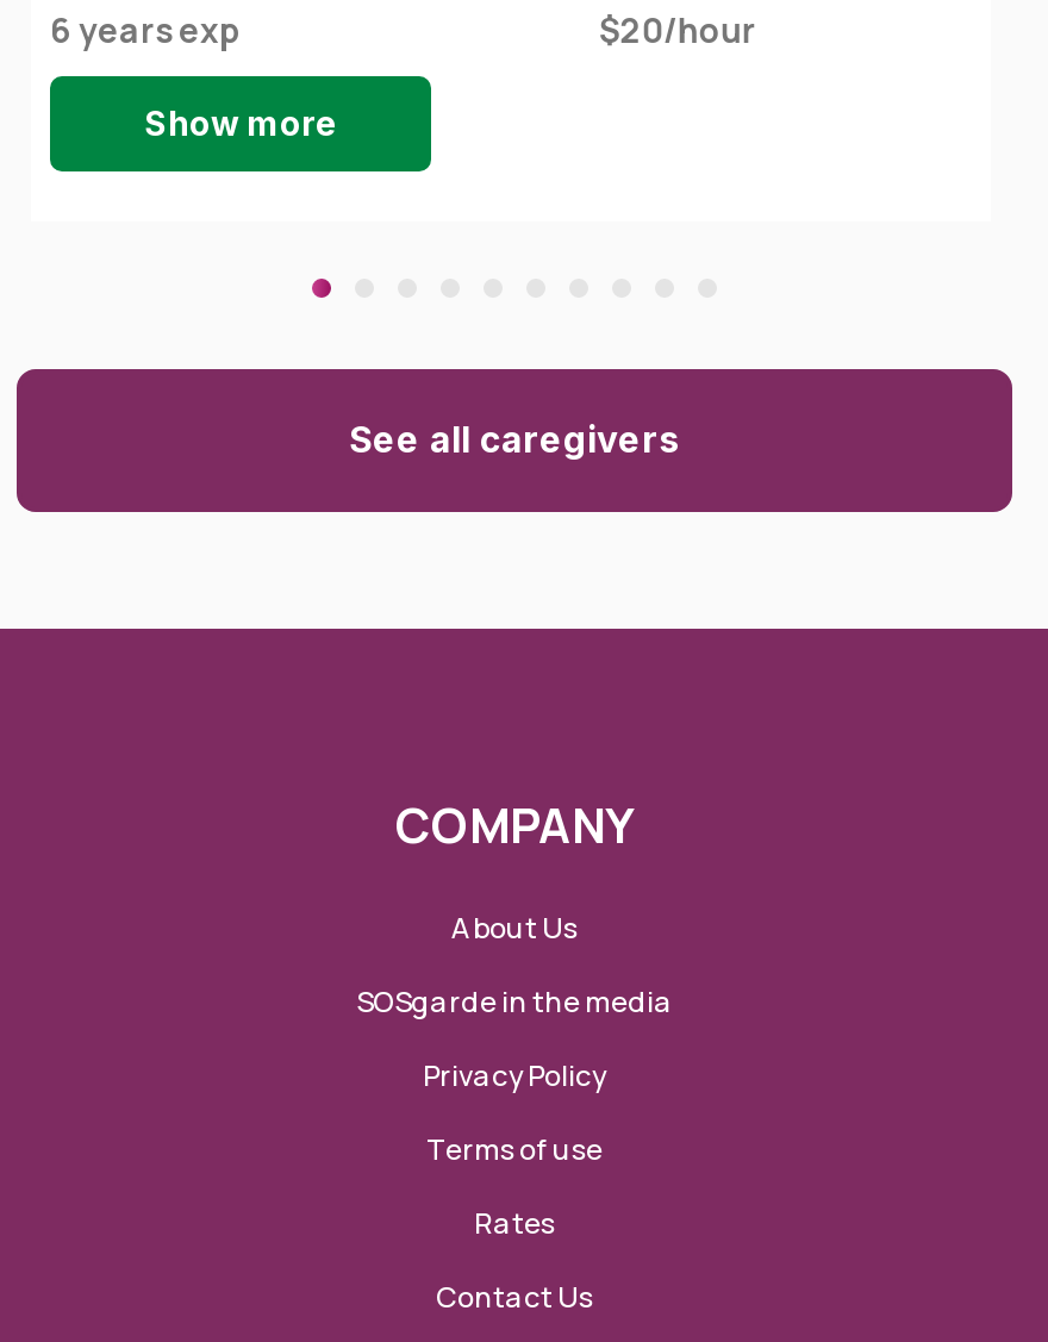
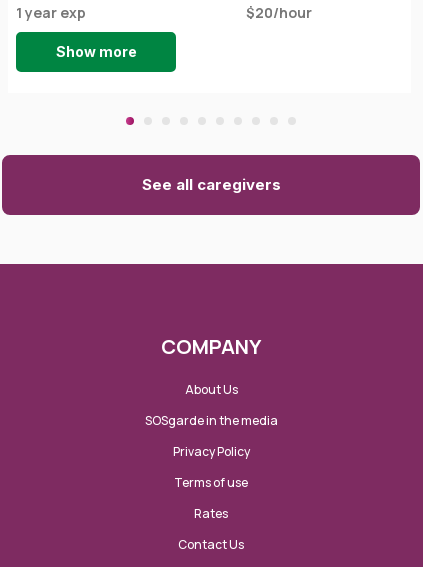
- 6 years exp
+ 1 year exp
